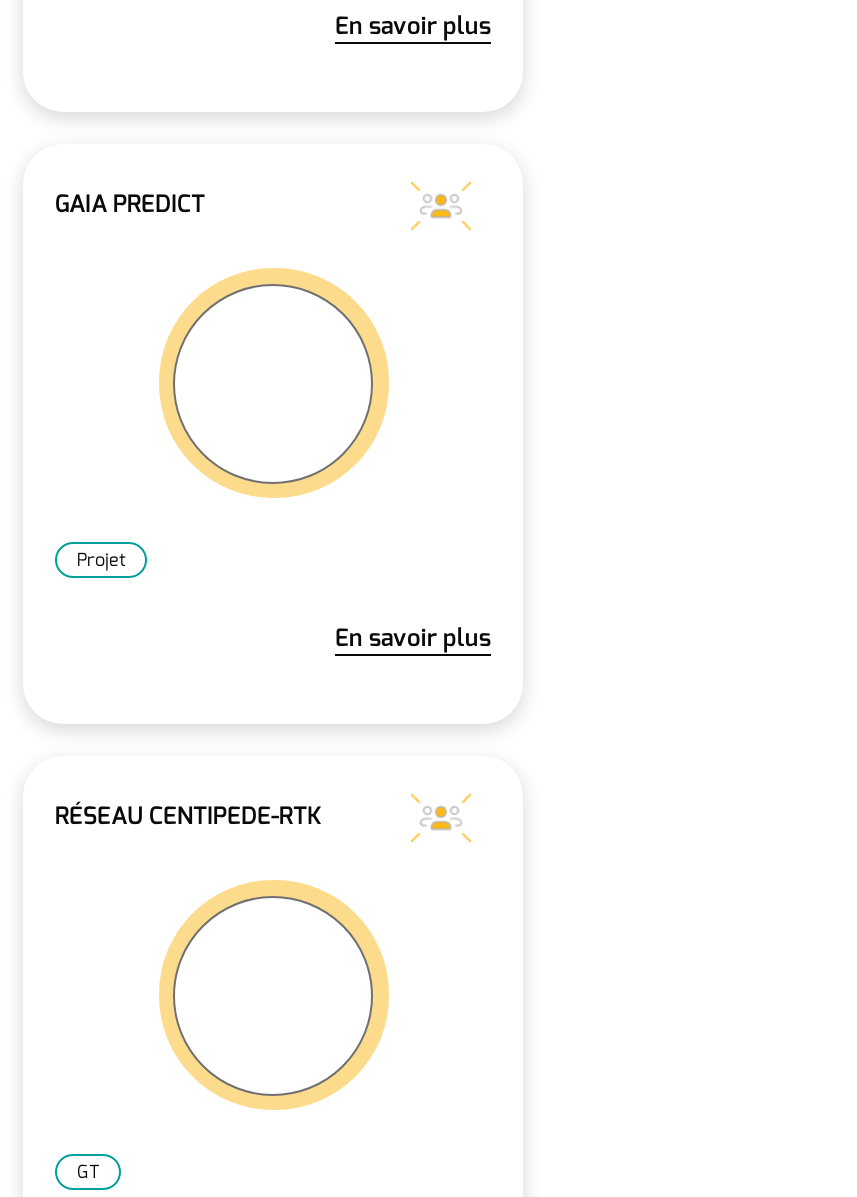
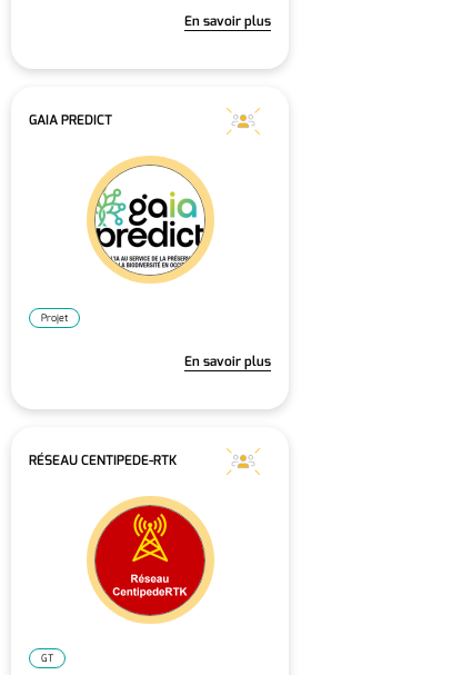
- [image]
+ [image]

- [image]
+ [image]
